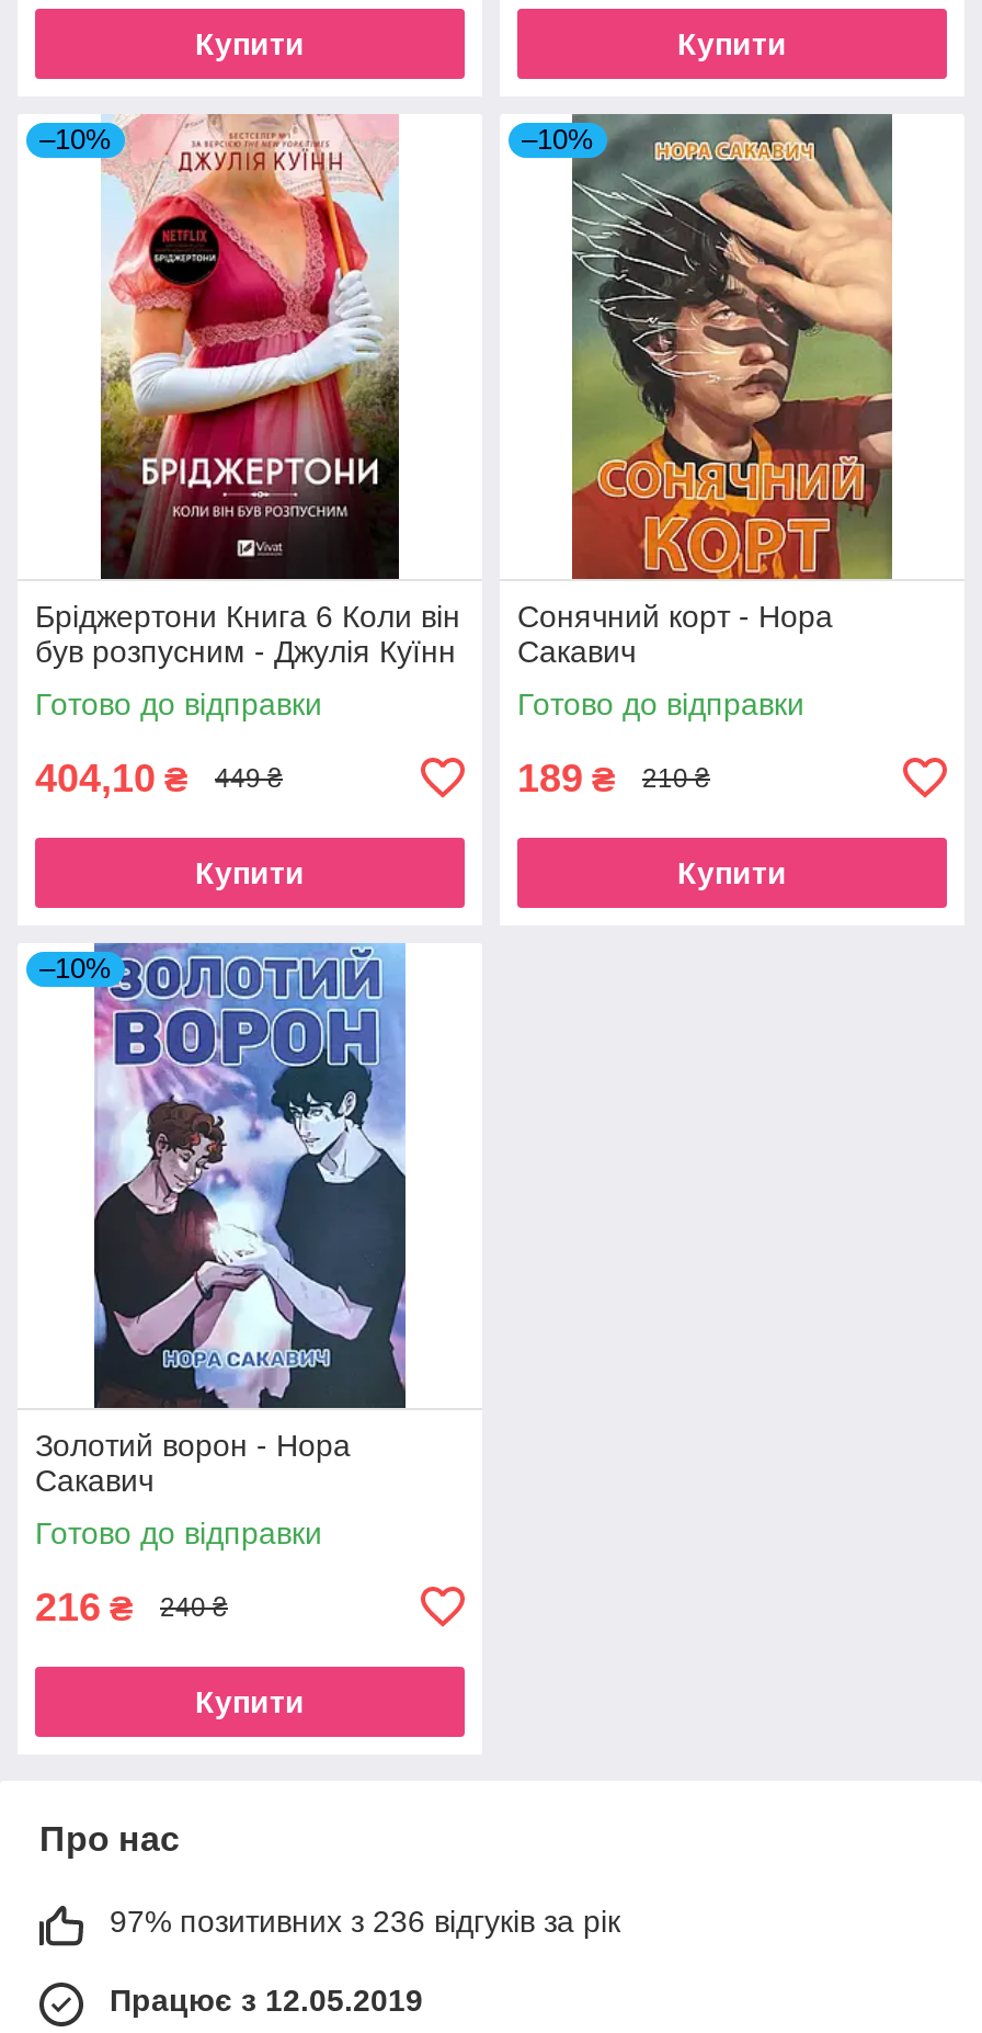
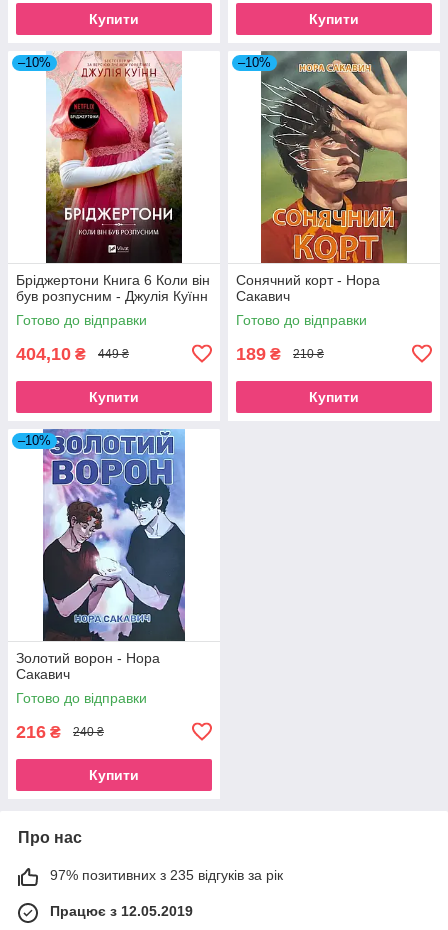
- 97% позитивних з 236 відгуків за рік
+ 97% позитивних з 235 відгуків за рік
